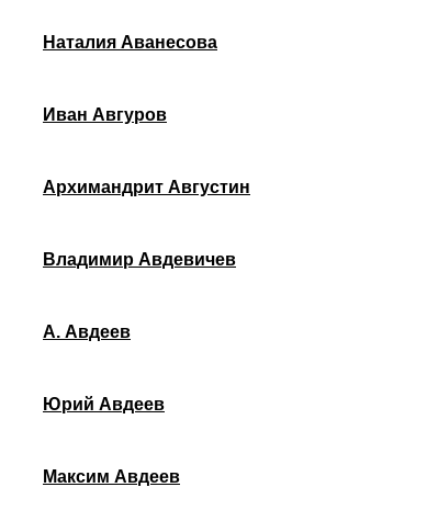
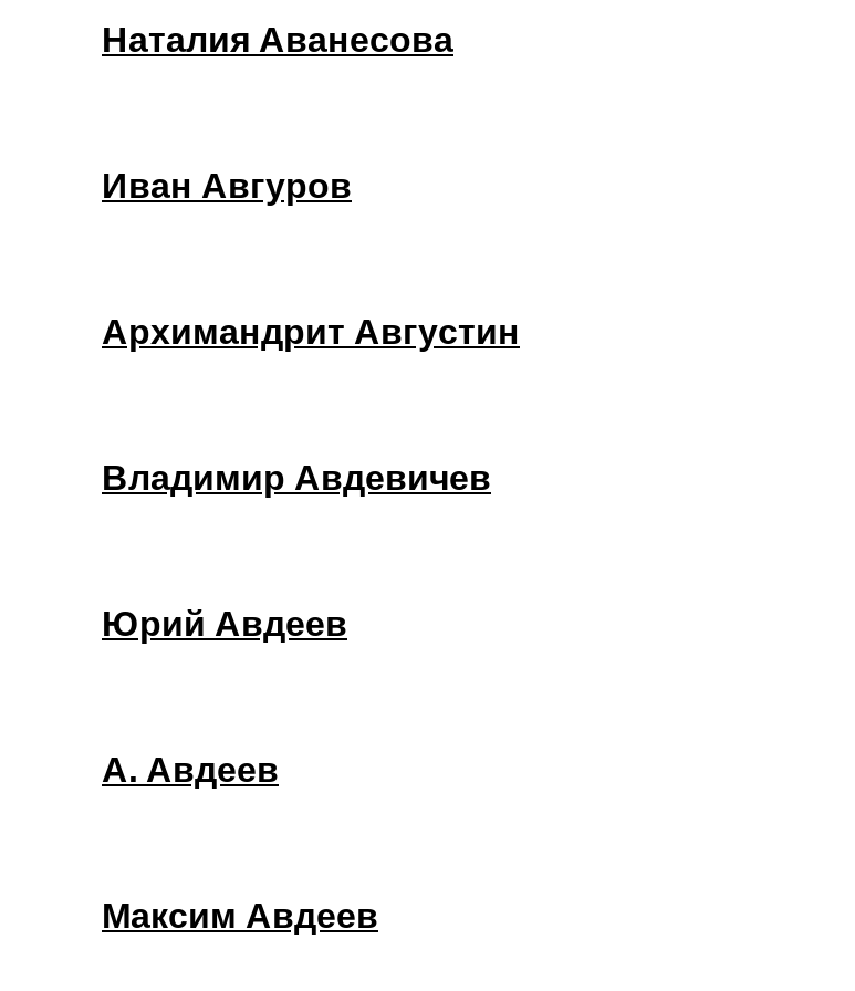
moved down: А. Авдеев

moved up: Юрий Авдеев
